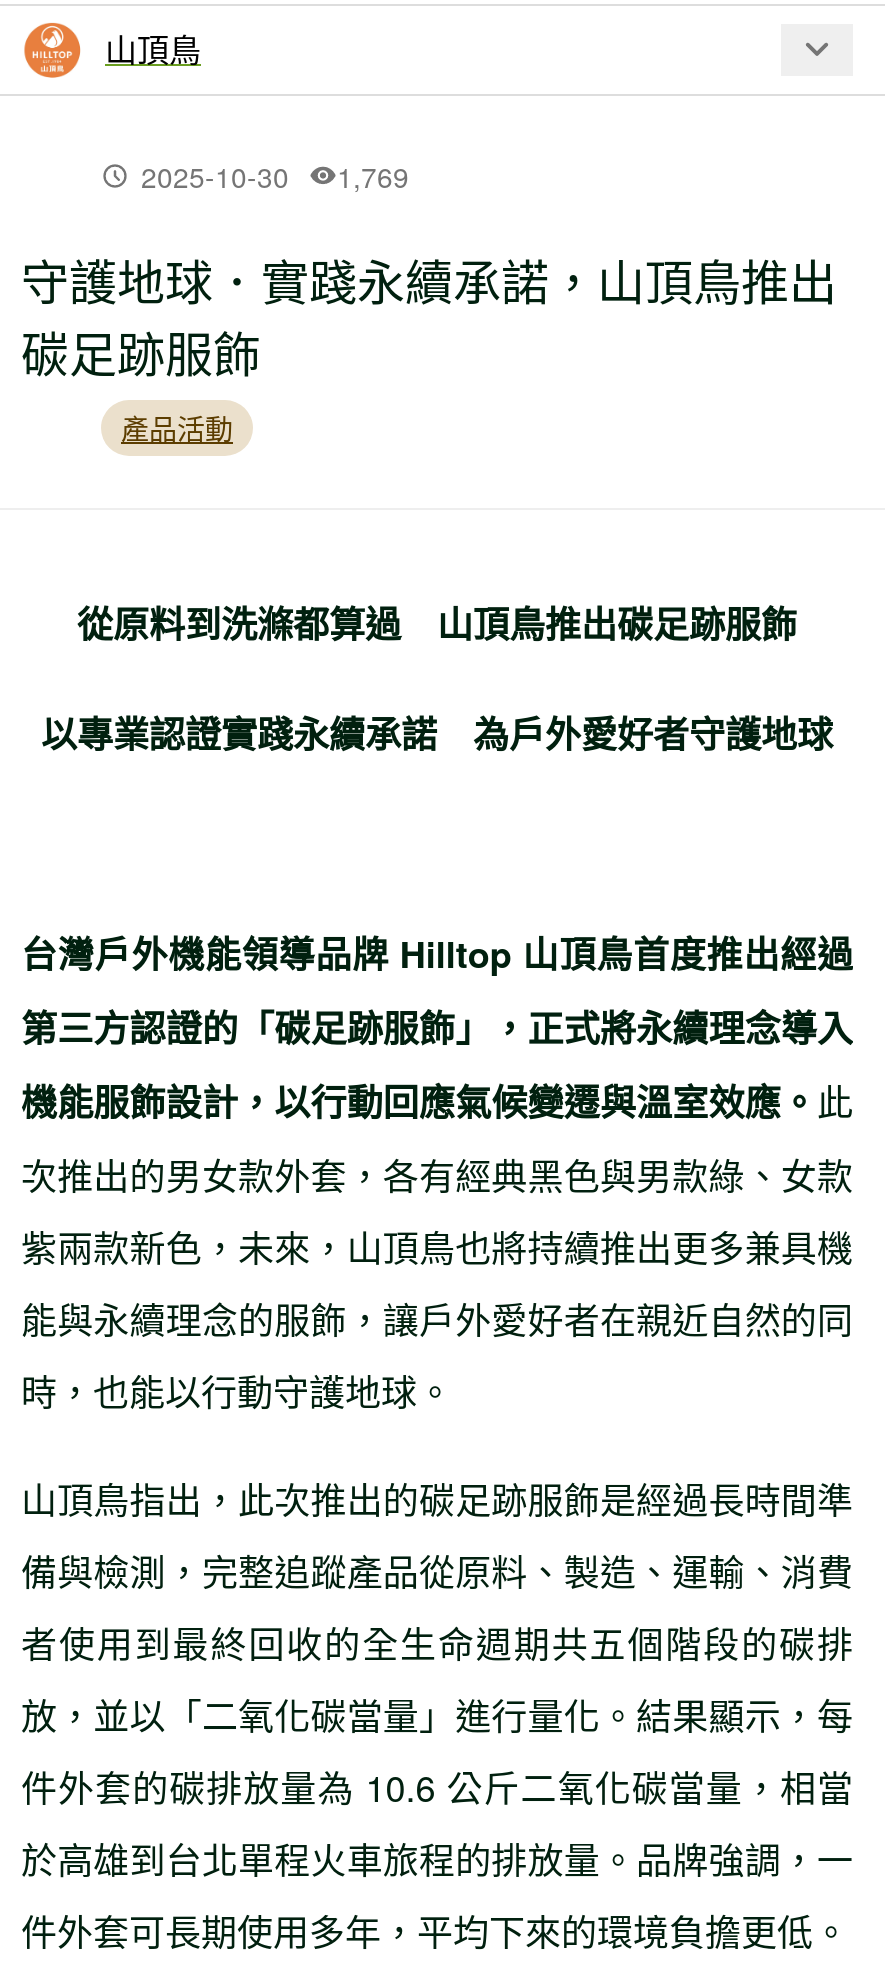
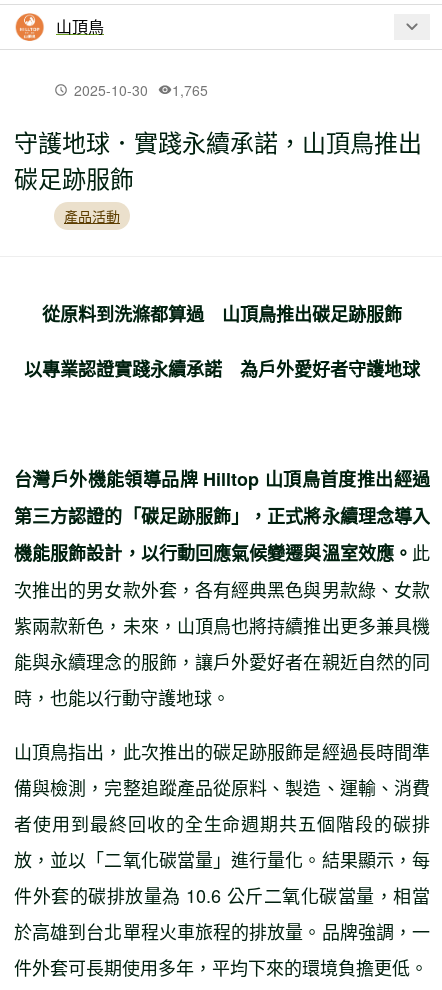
- 1,769
+ 1,765
